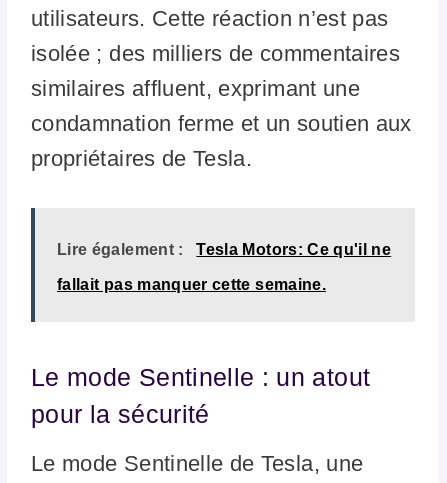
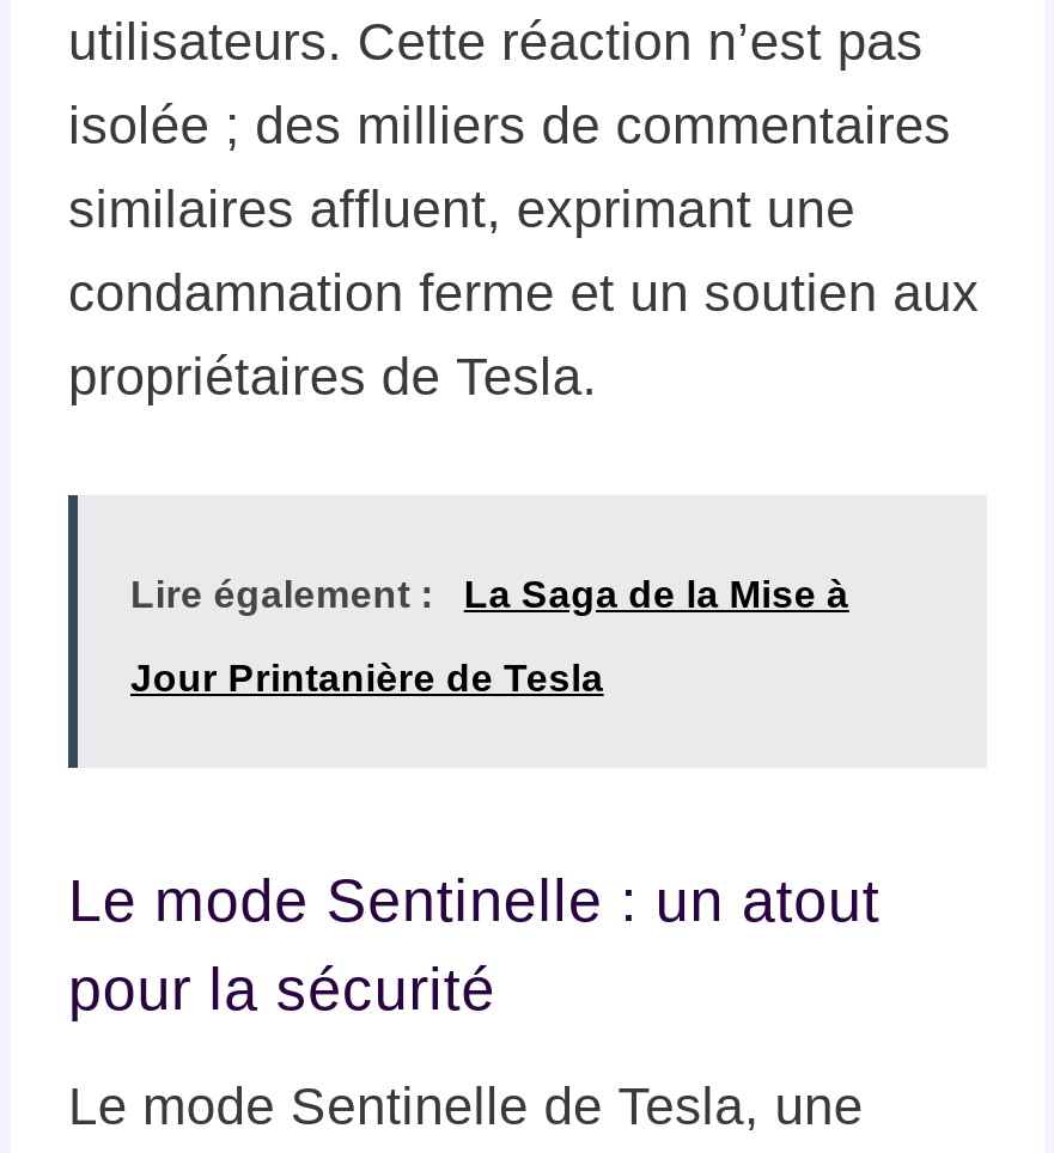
- Tesla Motors: Ce qu'il ne
+ La Saga de la Mise à

- fallait pas manquer cette semaine.
+ Jour Printanière de Tesla
